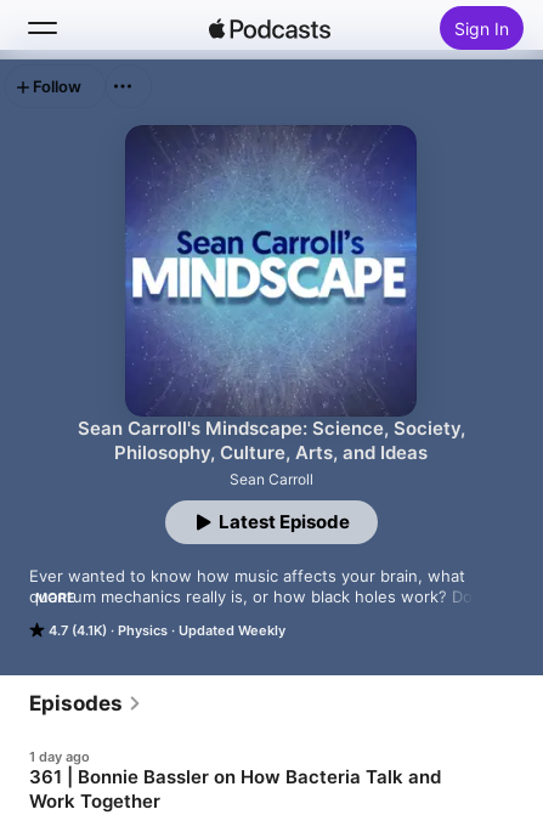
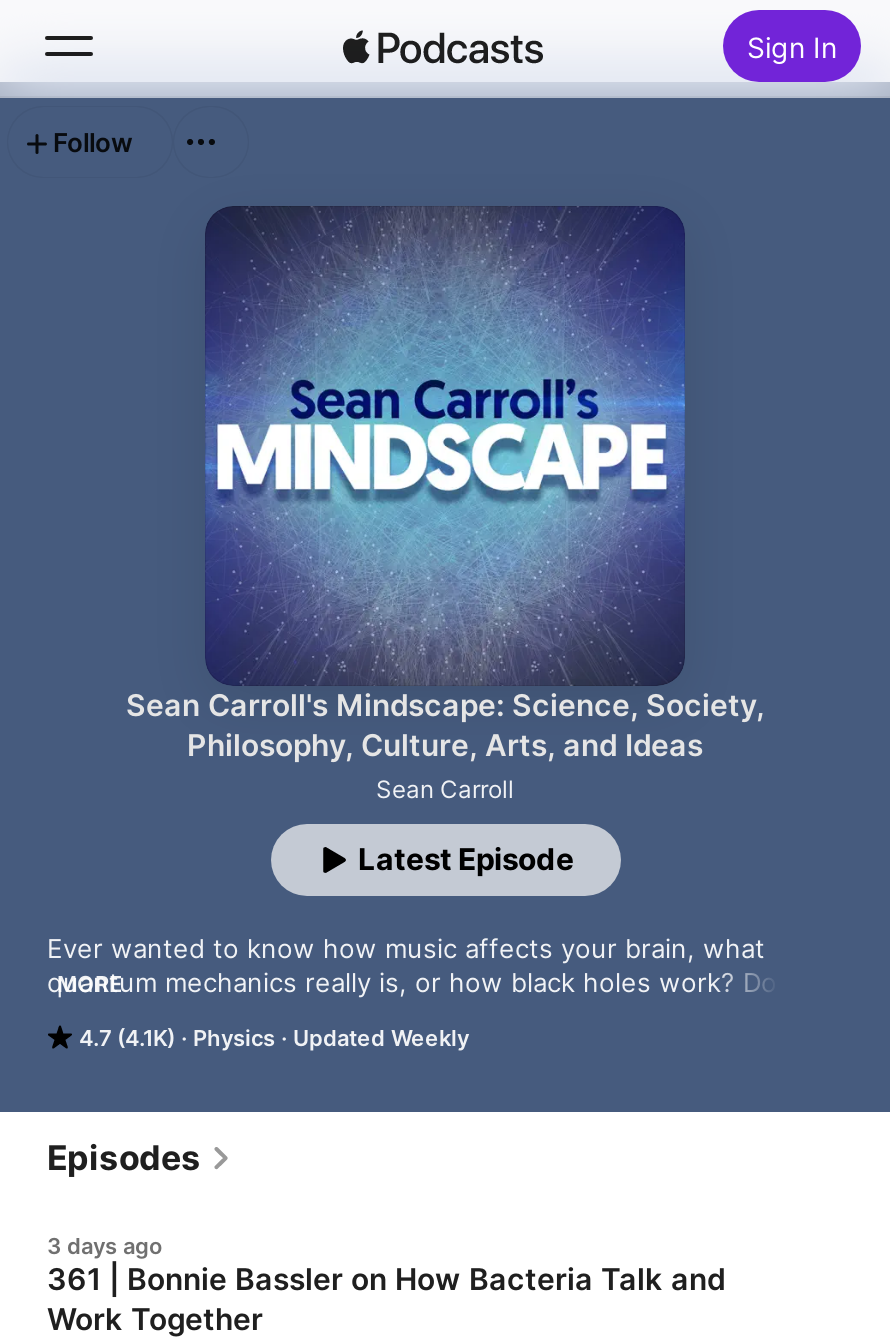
- 1 day ago
+ 3 days ago
